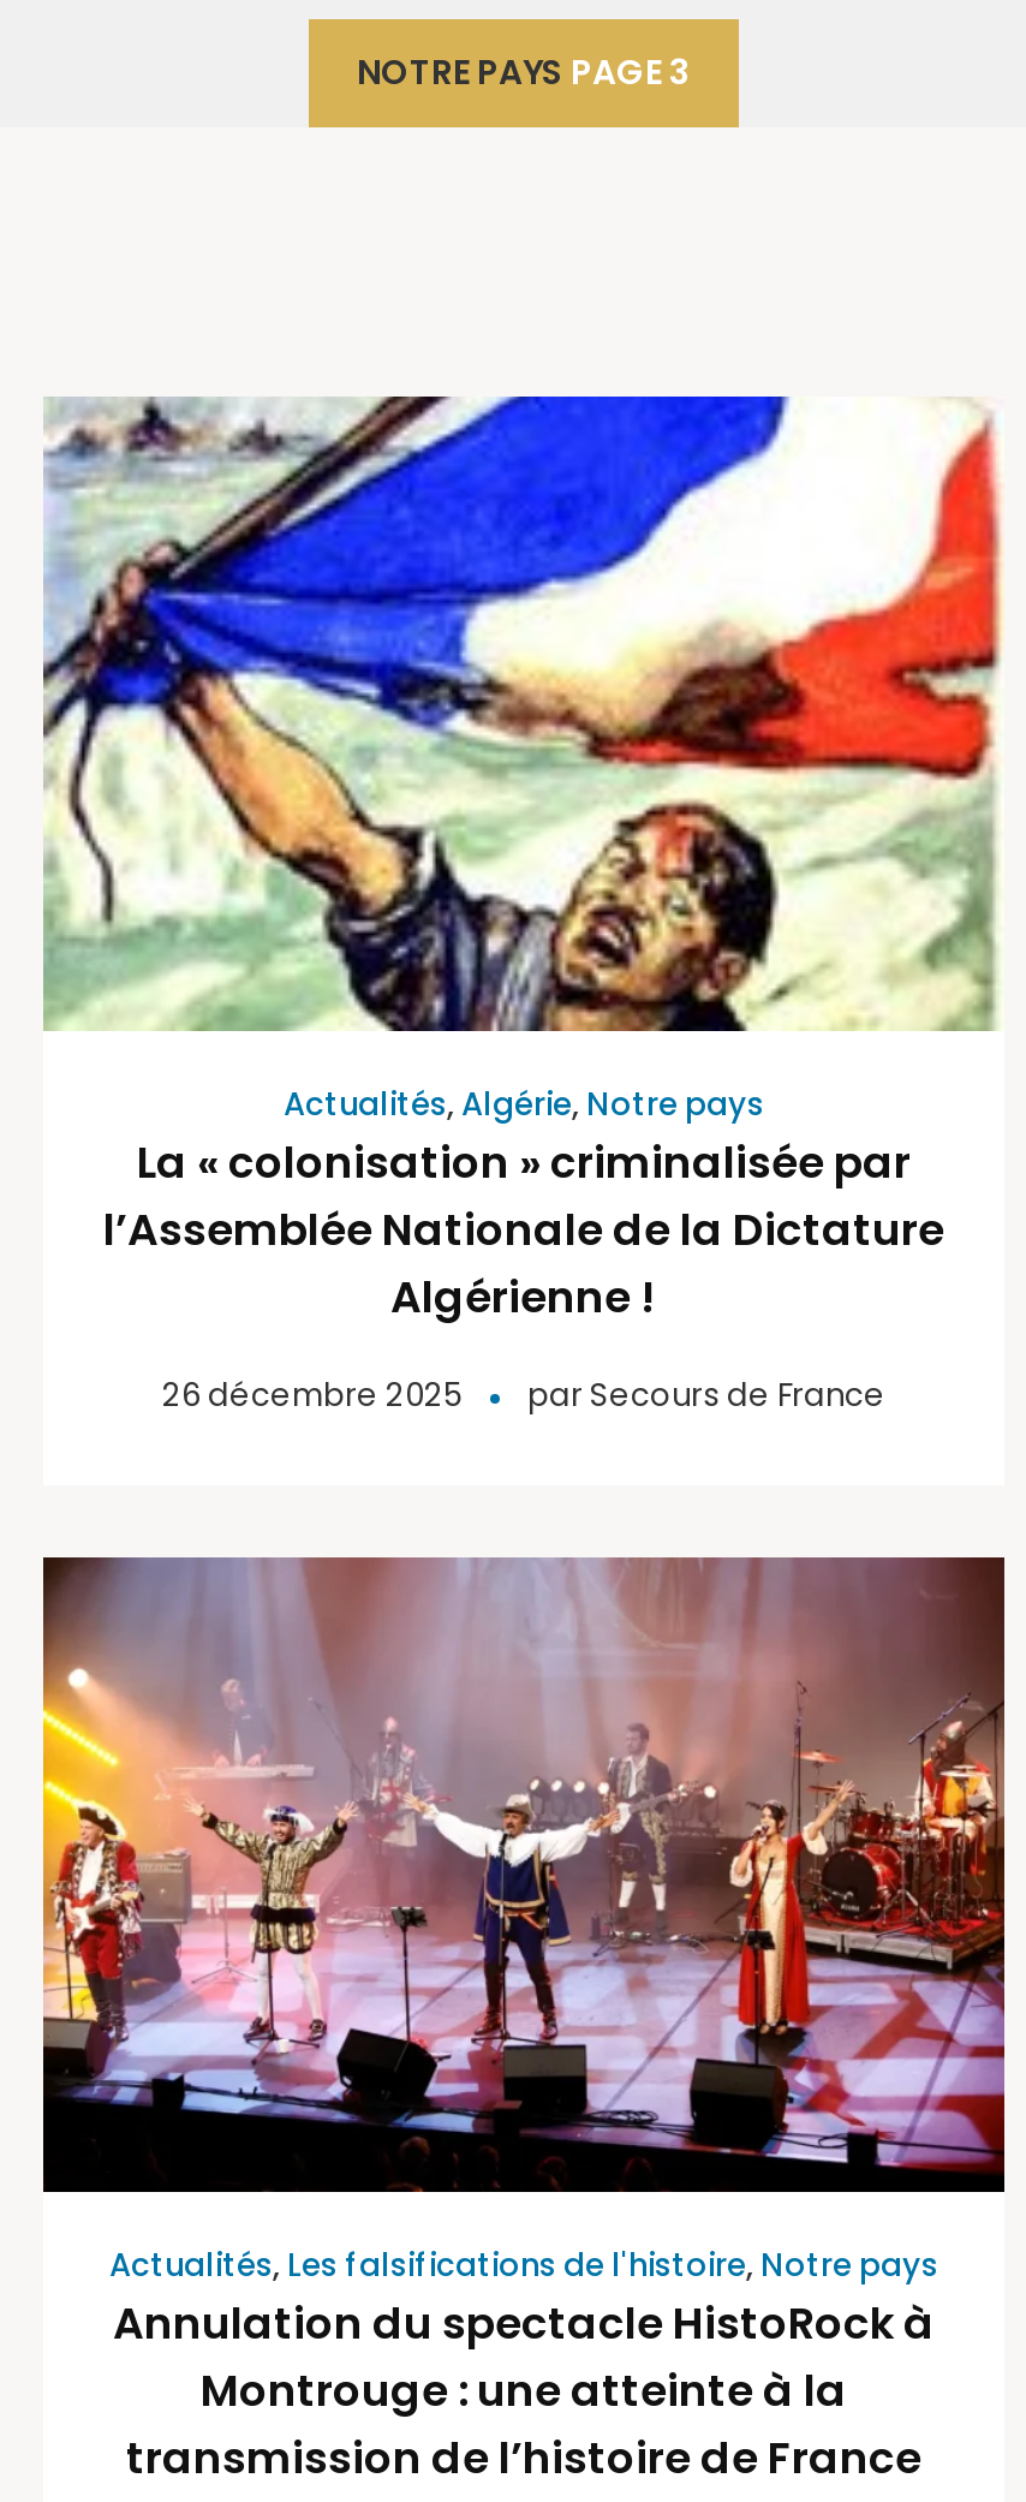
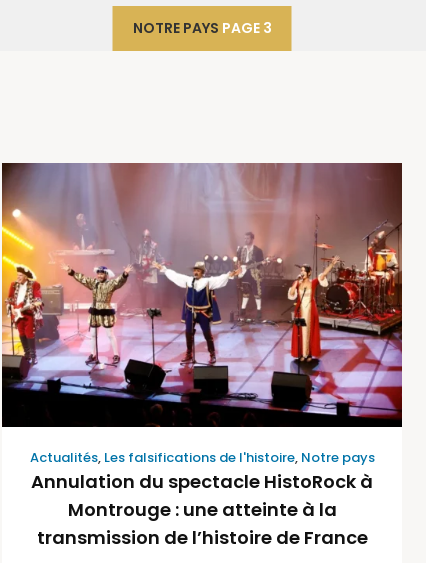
- [image]
- Actualités, Algérie, Notre pays
- La « colonisation » criminalisée par
- l’Assemblée Nationale de la Dictature
- Algérienne !
- 26 décembre 2025
- par Secours de France
